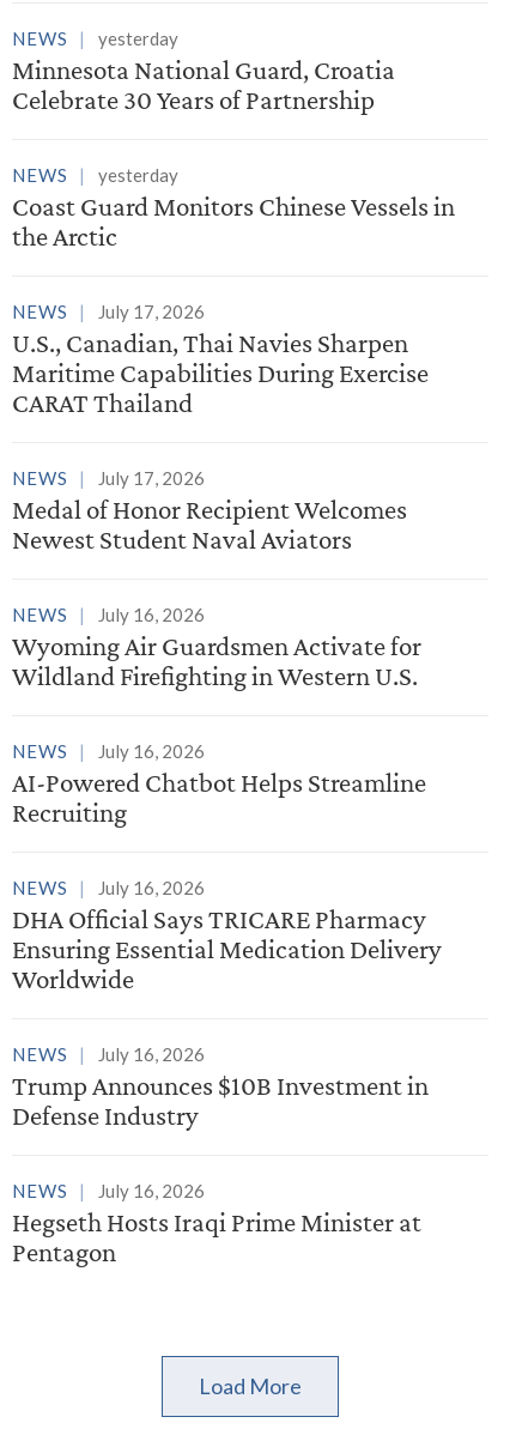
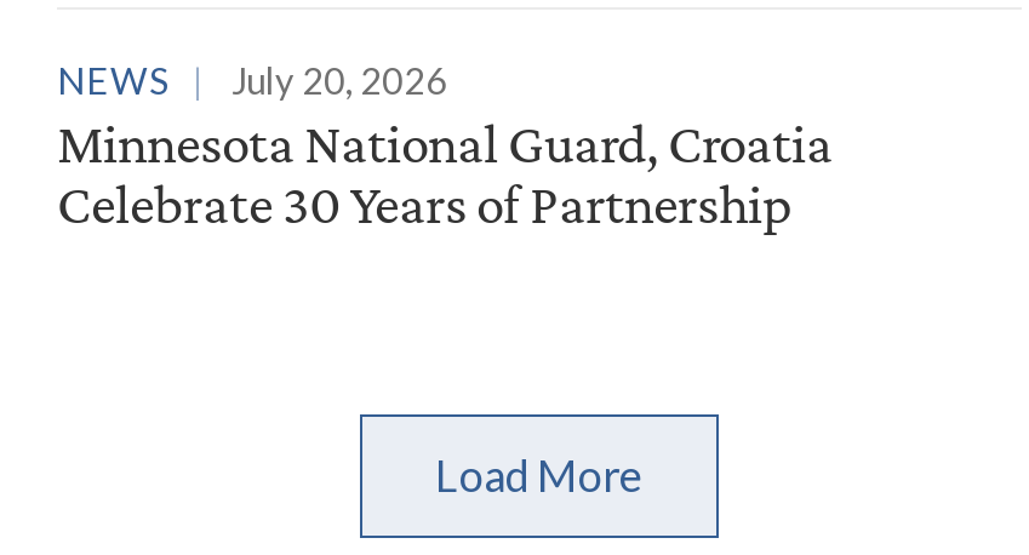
- yesterday
+ July 20, 2026

- NEWS
- yesterday
- Coast Guard Monitors Chinese Vessels in
- the Arctic
- NEWS
- July 17, 2026
- U.S., Canadian, Thai Navies Sharpen
- Maritime Capabilities During Exercise
- CARAT Thailand
- NEWS
- July 17, 2026
- Medal of Honor Recipient Welcomes
- Newest Student Naval Aviators
- NEWS
- July 16, 2026
- Wyoming Air Guardsmen Activate for
- Wildland Firefighting in Western U.S.
- NEWS
- July 16, 2026
- AI-Powered Chatbot Helps Streamline
- Recruiting
- NEWS
- July 16, 2026
- DHA Official Says TRICARE Pharmacy
- Ensuring Essential Medication Delivery
- Worldwide
- NEWS
- July 16, 2026
- Trump Announces $10B Investment in
- Defense Industry
- NEWS
- July 16, 2026
- Hegseth Hosts Iraqi Prime Minister at
- Pentagon
